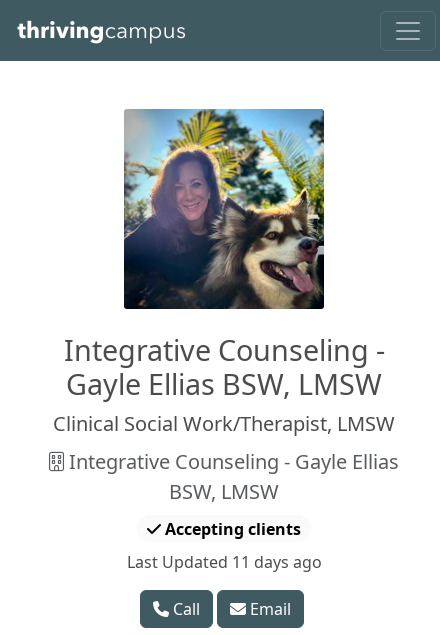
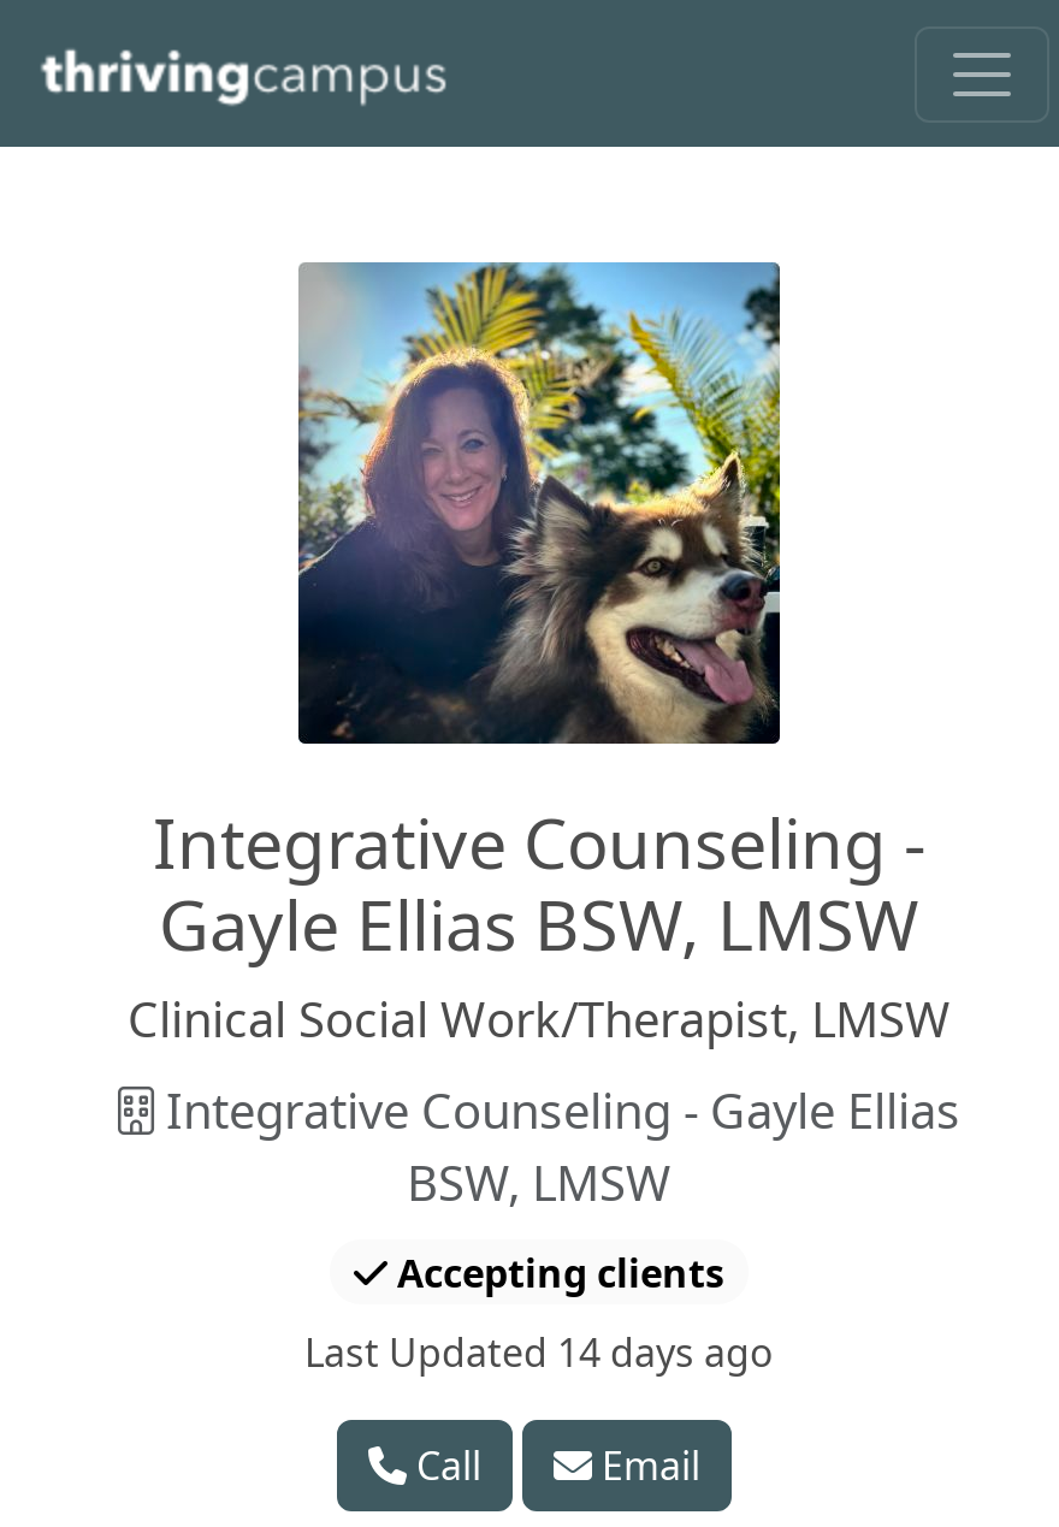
- Last Updated 11 days ago
+ Last Updated 14 days ago
